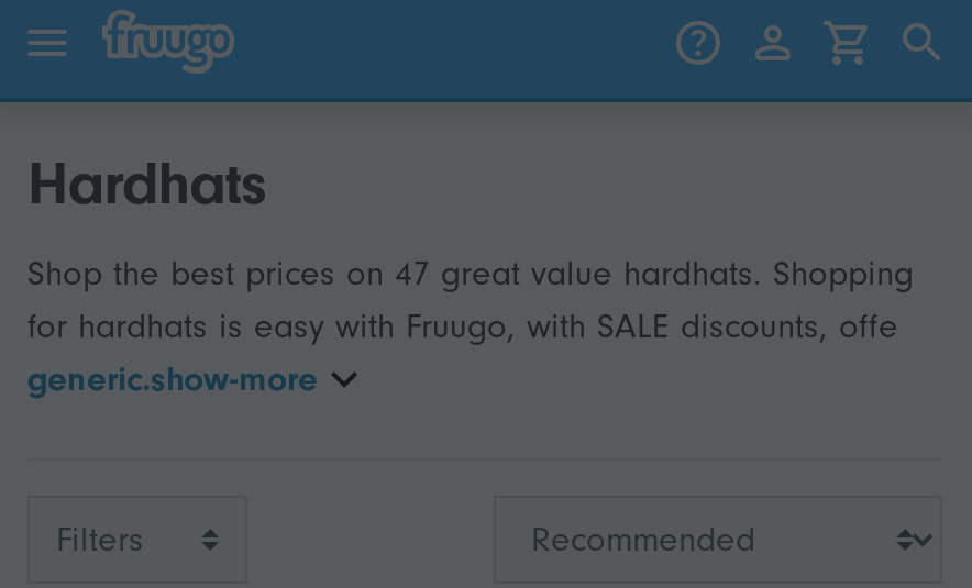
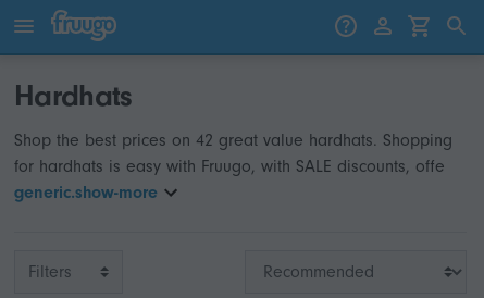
- Shop the best prices on 47 great value hardhats. Shopping
+ Shop the best prices on 42 great value hardhats. Shopping
